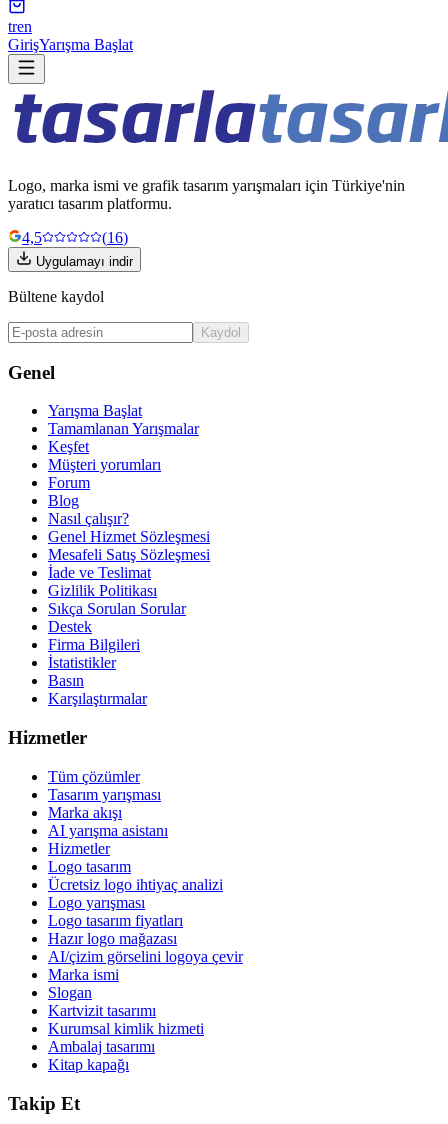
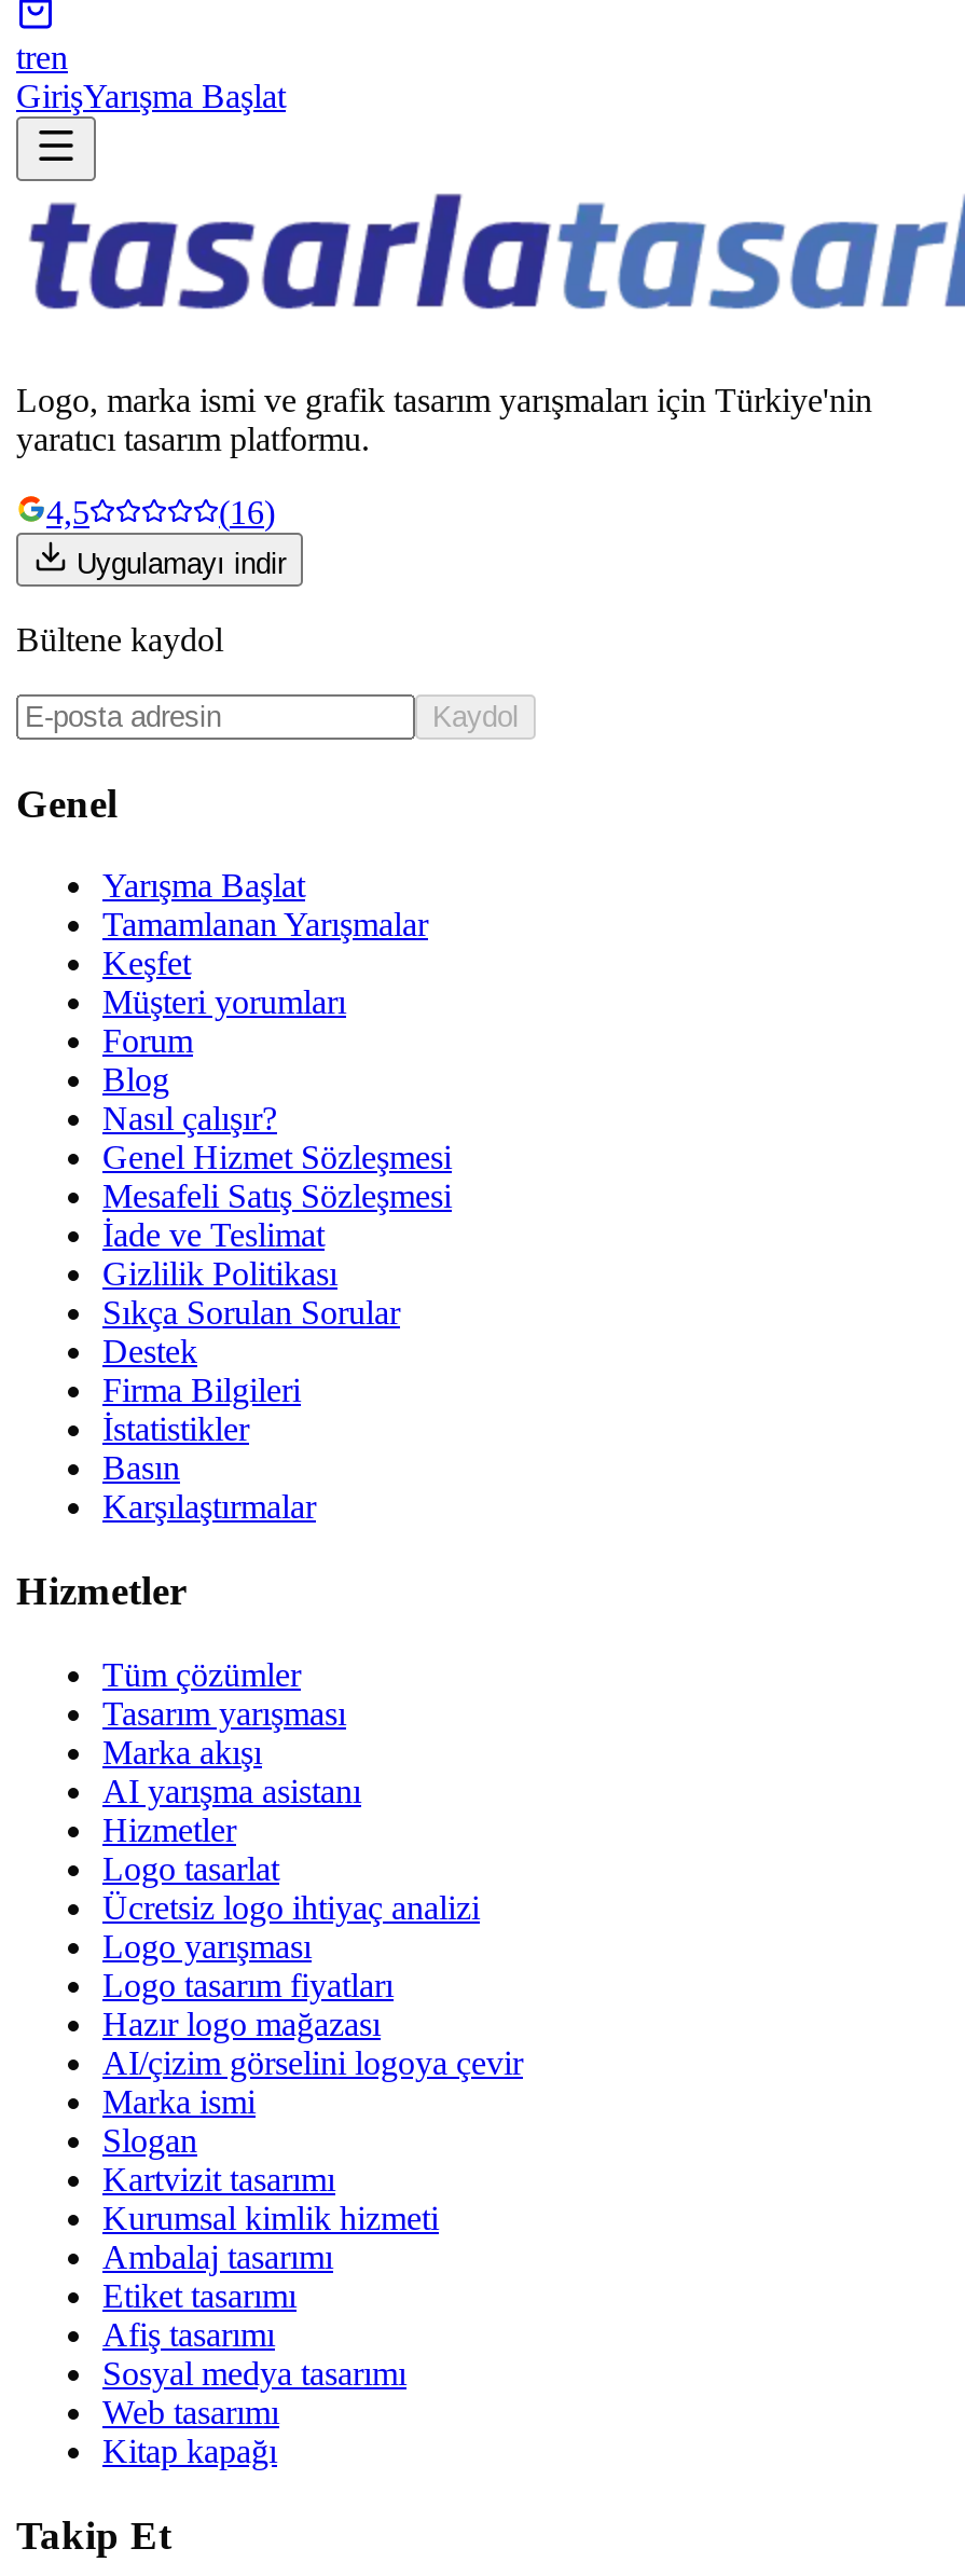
- Logo tasarım
+ Logo tasarlat

+ Etiket tasarımı
+ Afiş tasarımı
+ Sosyal medya tasarımı
+ Web tasarımı
